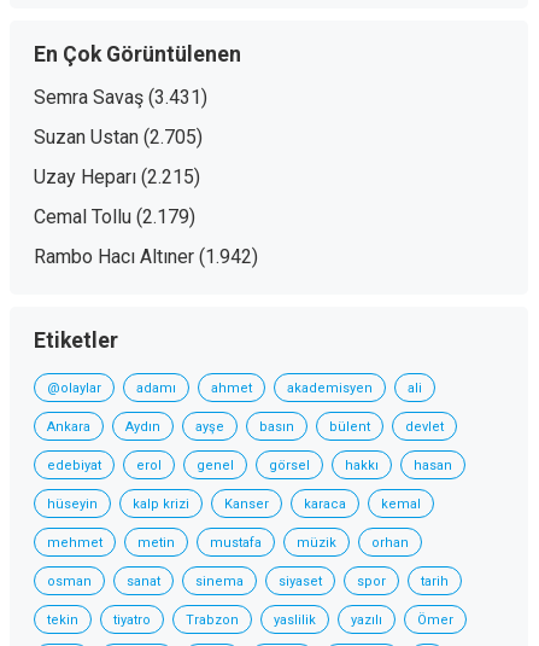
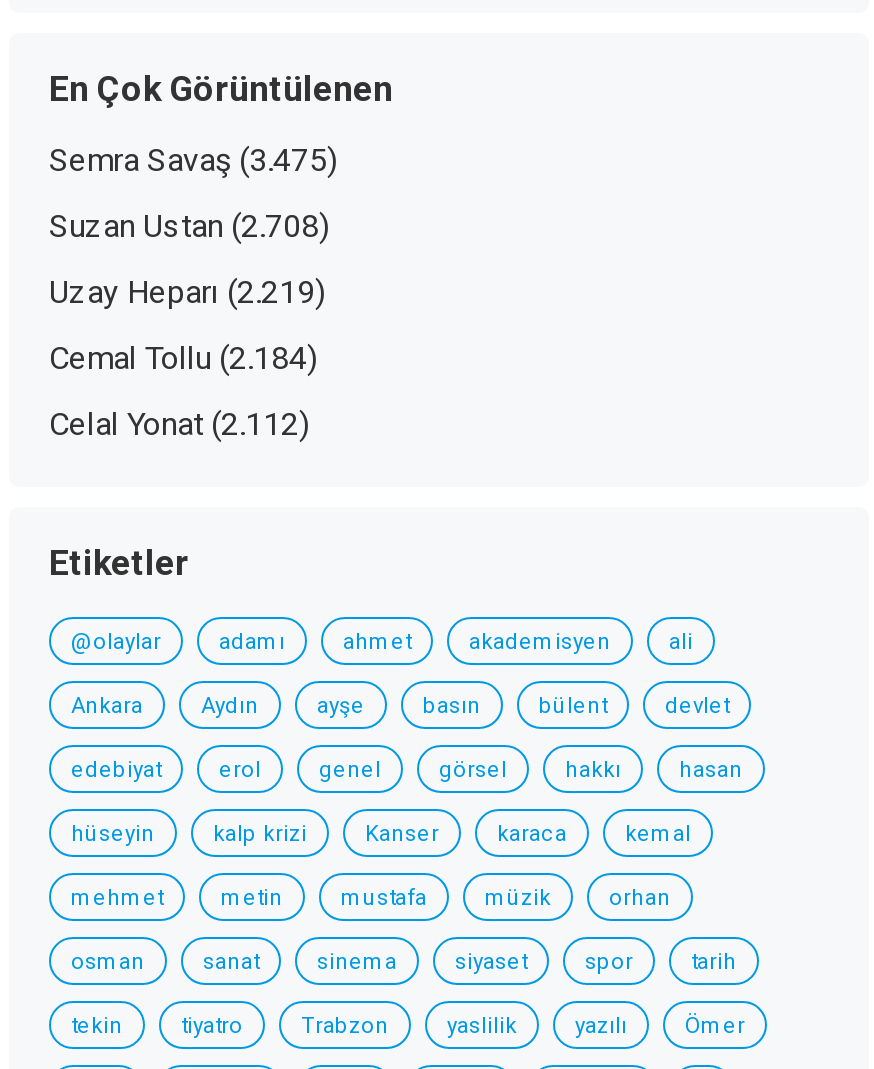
- Semra Savaş (3.431)
+ Semra Savaş (3.475)

- Suzan Ustan (2.705)
+ Suzan Ustan (2.708)

- Uzay Heparı (2.215)
+ Uzay Heparı (2.219)

- Cemal Tollu (2.179)
+ Cemal Tollu (2.184)

- Rambo Hacı Altıner (1.942)
+ Celal Yonat (2.112)
